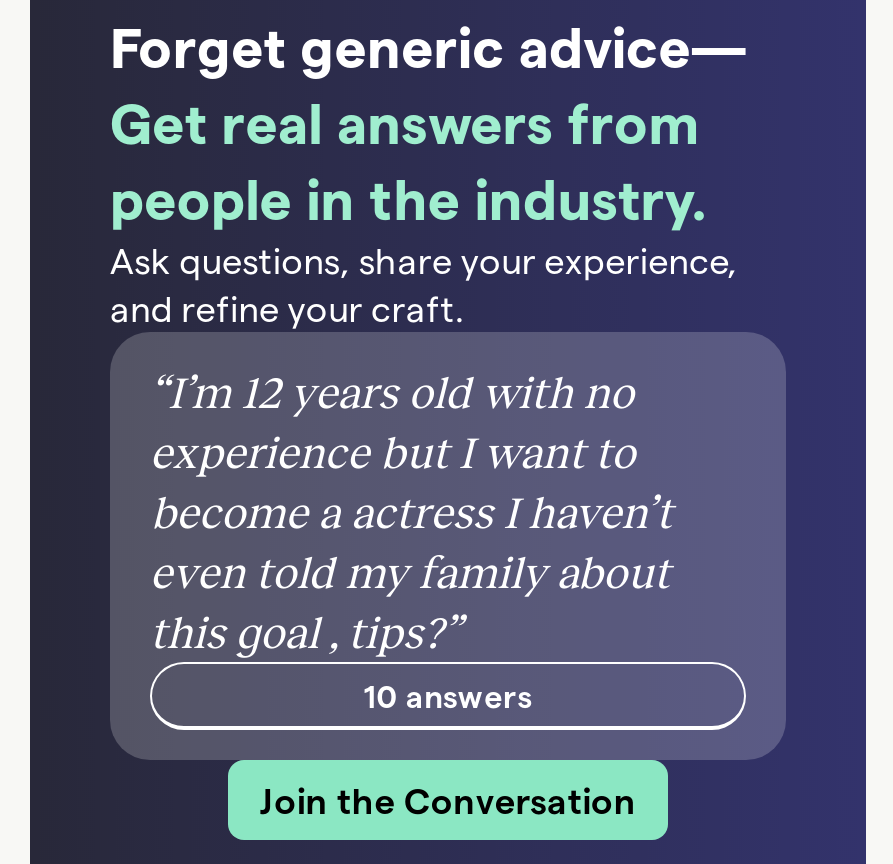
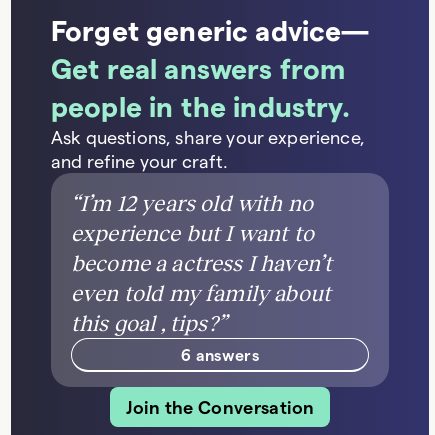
- 10 answers
+ 6 answers
